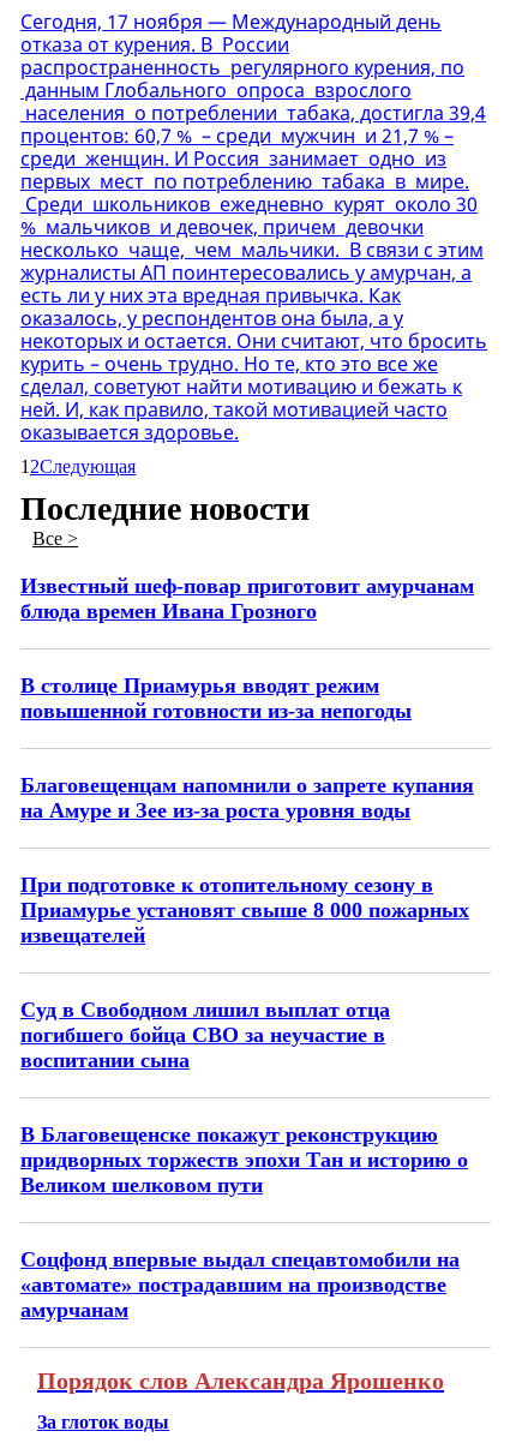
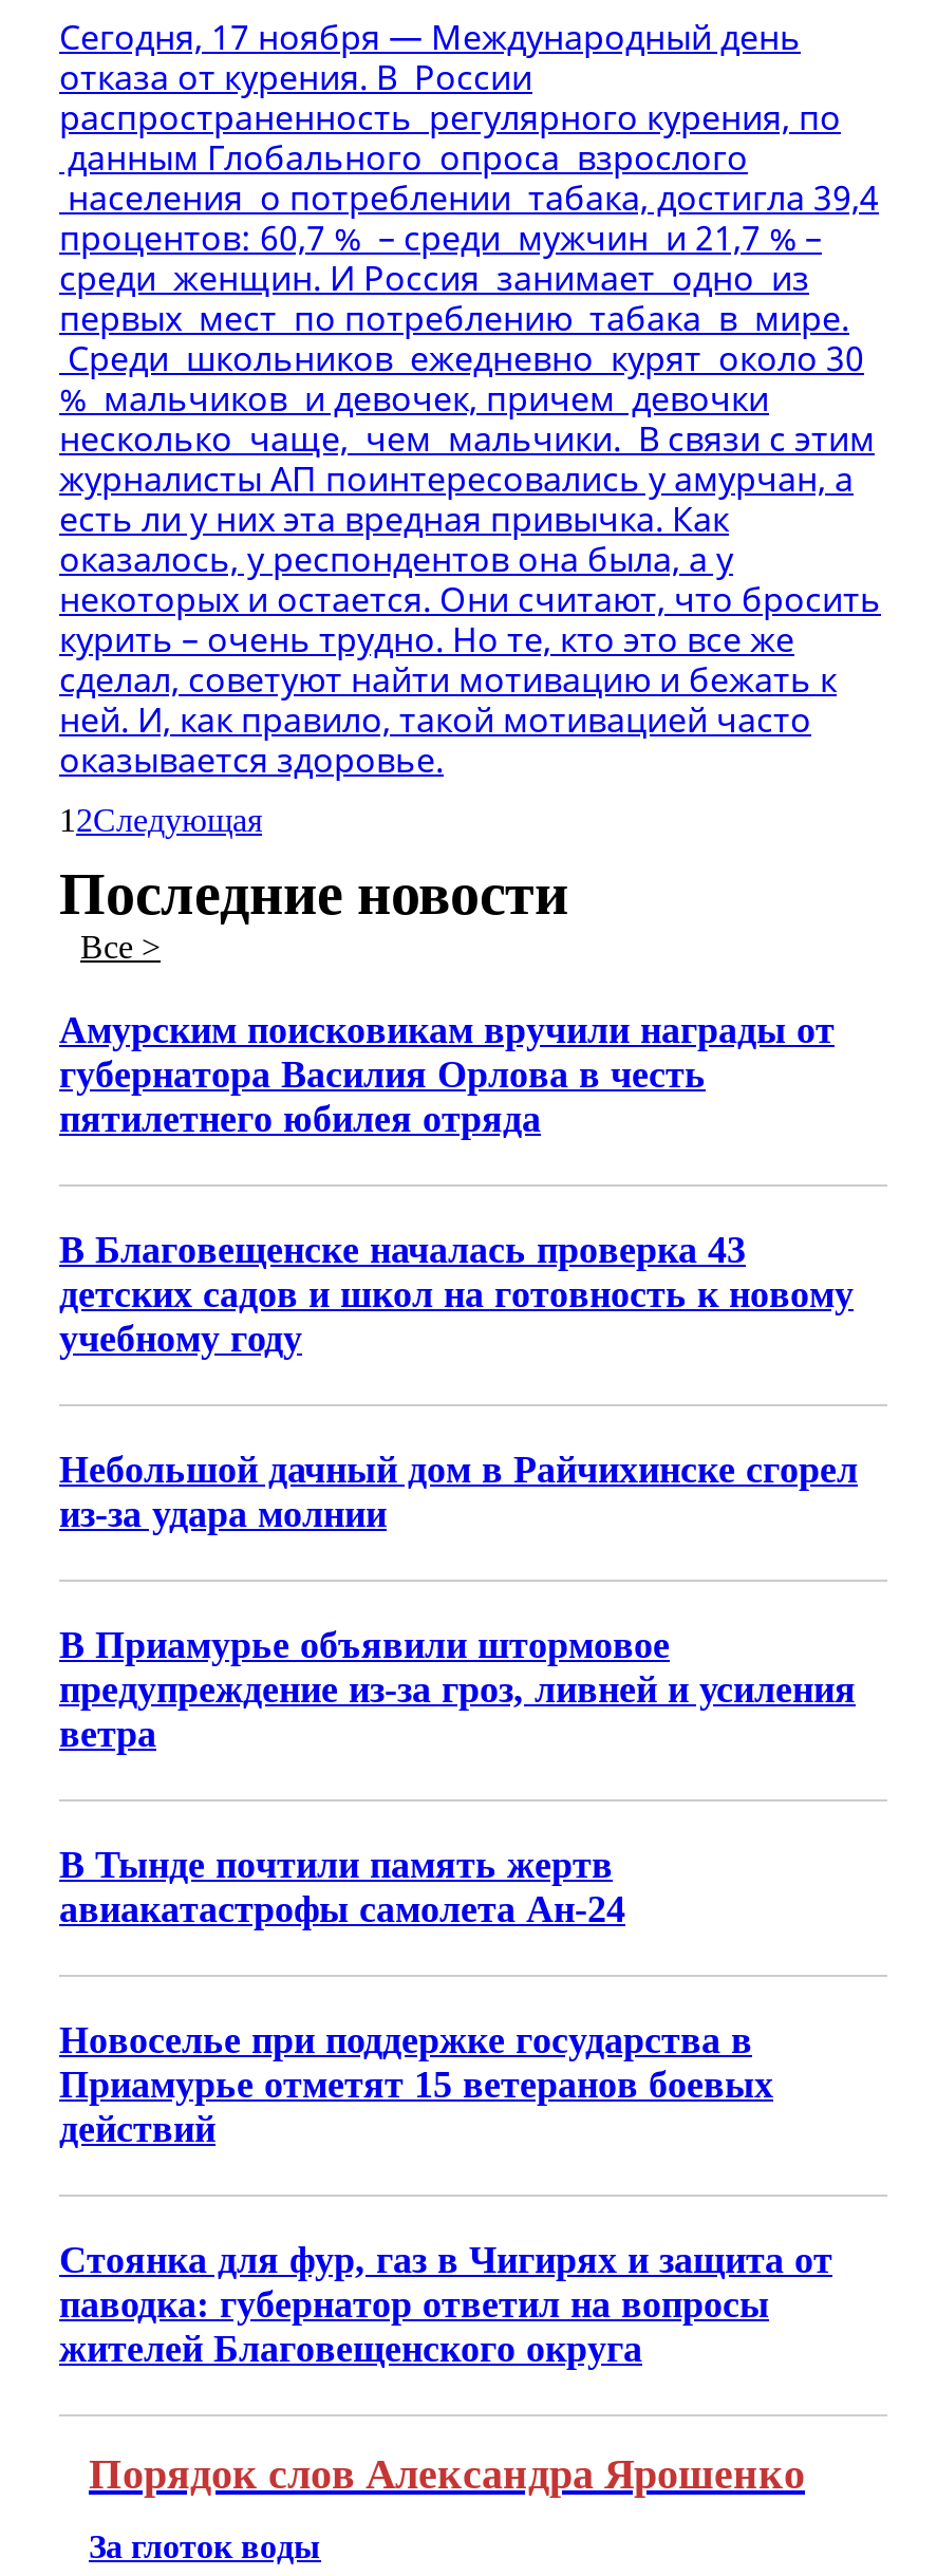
- Известный шеф-повар приготовит амурчанам
- блюда времен Ивана Грозного
+ Амурским поисковикам вручили награды от
+ губернатора Василия Орлова в честь
+ пятилетнего юбилея отряда

- В столице Приамурья вводят режим
- повышенной готовности из-за непогоды
+ В Благовещенске началась проверка 43
+ детских садов и школ на готовность к новому
+ учебному году

- Благовещенцам напомнили о запрете купания
- на Амуре и Зее из-за роста уровня воды
+ Небольшой дачный дом в Райчихинске сгорел
+ из-за удара молнии

- При подготовке к отопительному сезону в
- Приамурье установят свыше 8 000 пожарных
- извещателей
+ В Приамурье объявили штормовое
+ предупреждение из-за гроз, ливней и усиления
+ ветра

- Суд в Свободном лишил выплат отца
- погибшего бойца СВО за неучастие в
- воспитании сына
+ В Тынде почтили память жертв
+ авиакатастрофы самолета Ан-24

- В Благовещенске покажут реконструкцию
- придворных торжеств эпохи Тан и историю о
- Великом шелковом пути
+ Новоселье при поддержке государства в
+ Приамурье отметят 15 ветеранов боевых
+ действий

- Соцфонд впервые выдал спецавтомобили на
- «автомате» пострадавшим на производстве
- амурчанам
+ Стоянка для фур, газ в Чигирях и защита от
+ паводка: губернатор ответил на вопросы
+ жителей Благовещенского округа
